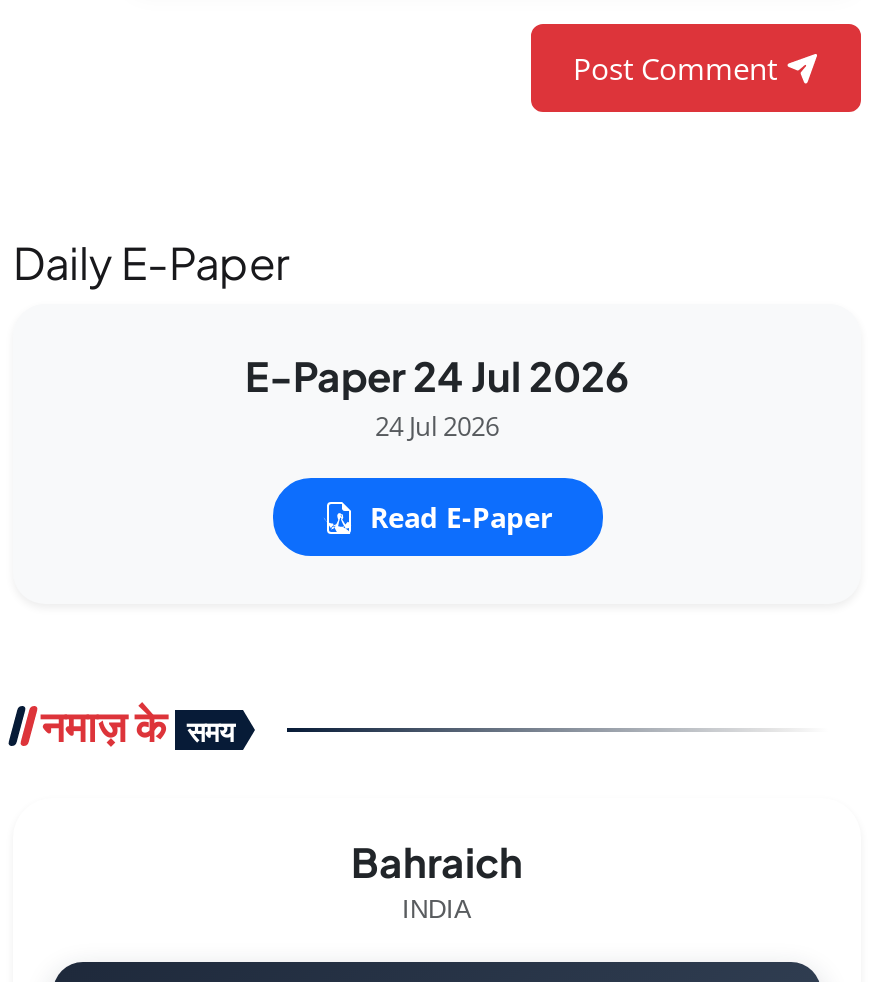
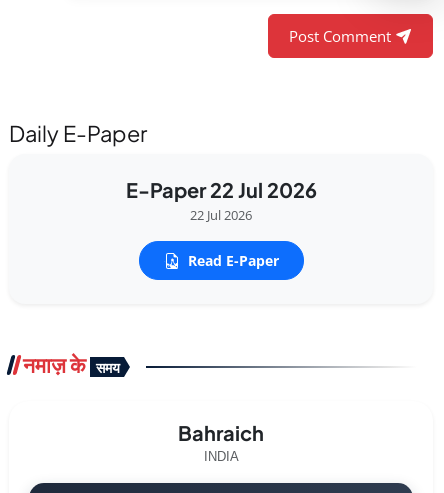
- E-Paper 24 Jul 2026
+ E-Paper 22 Jul 2026

- 24 Jul 2026
+ 22 Jul 2026
